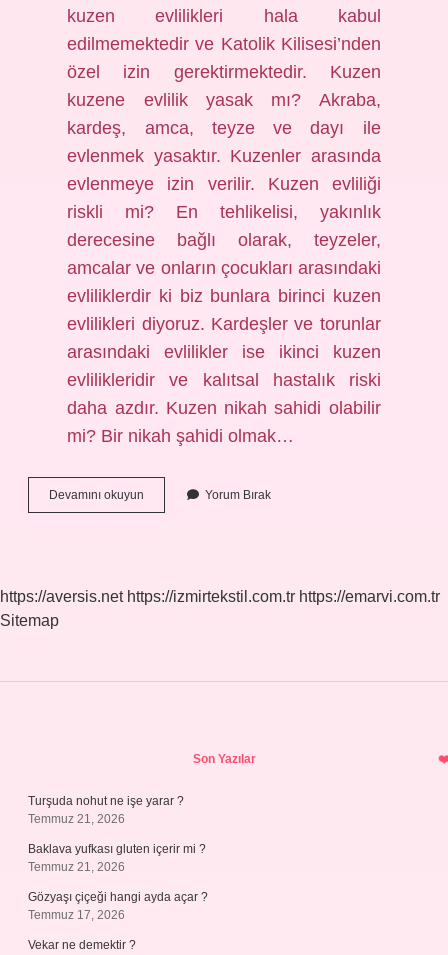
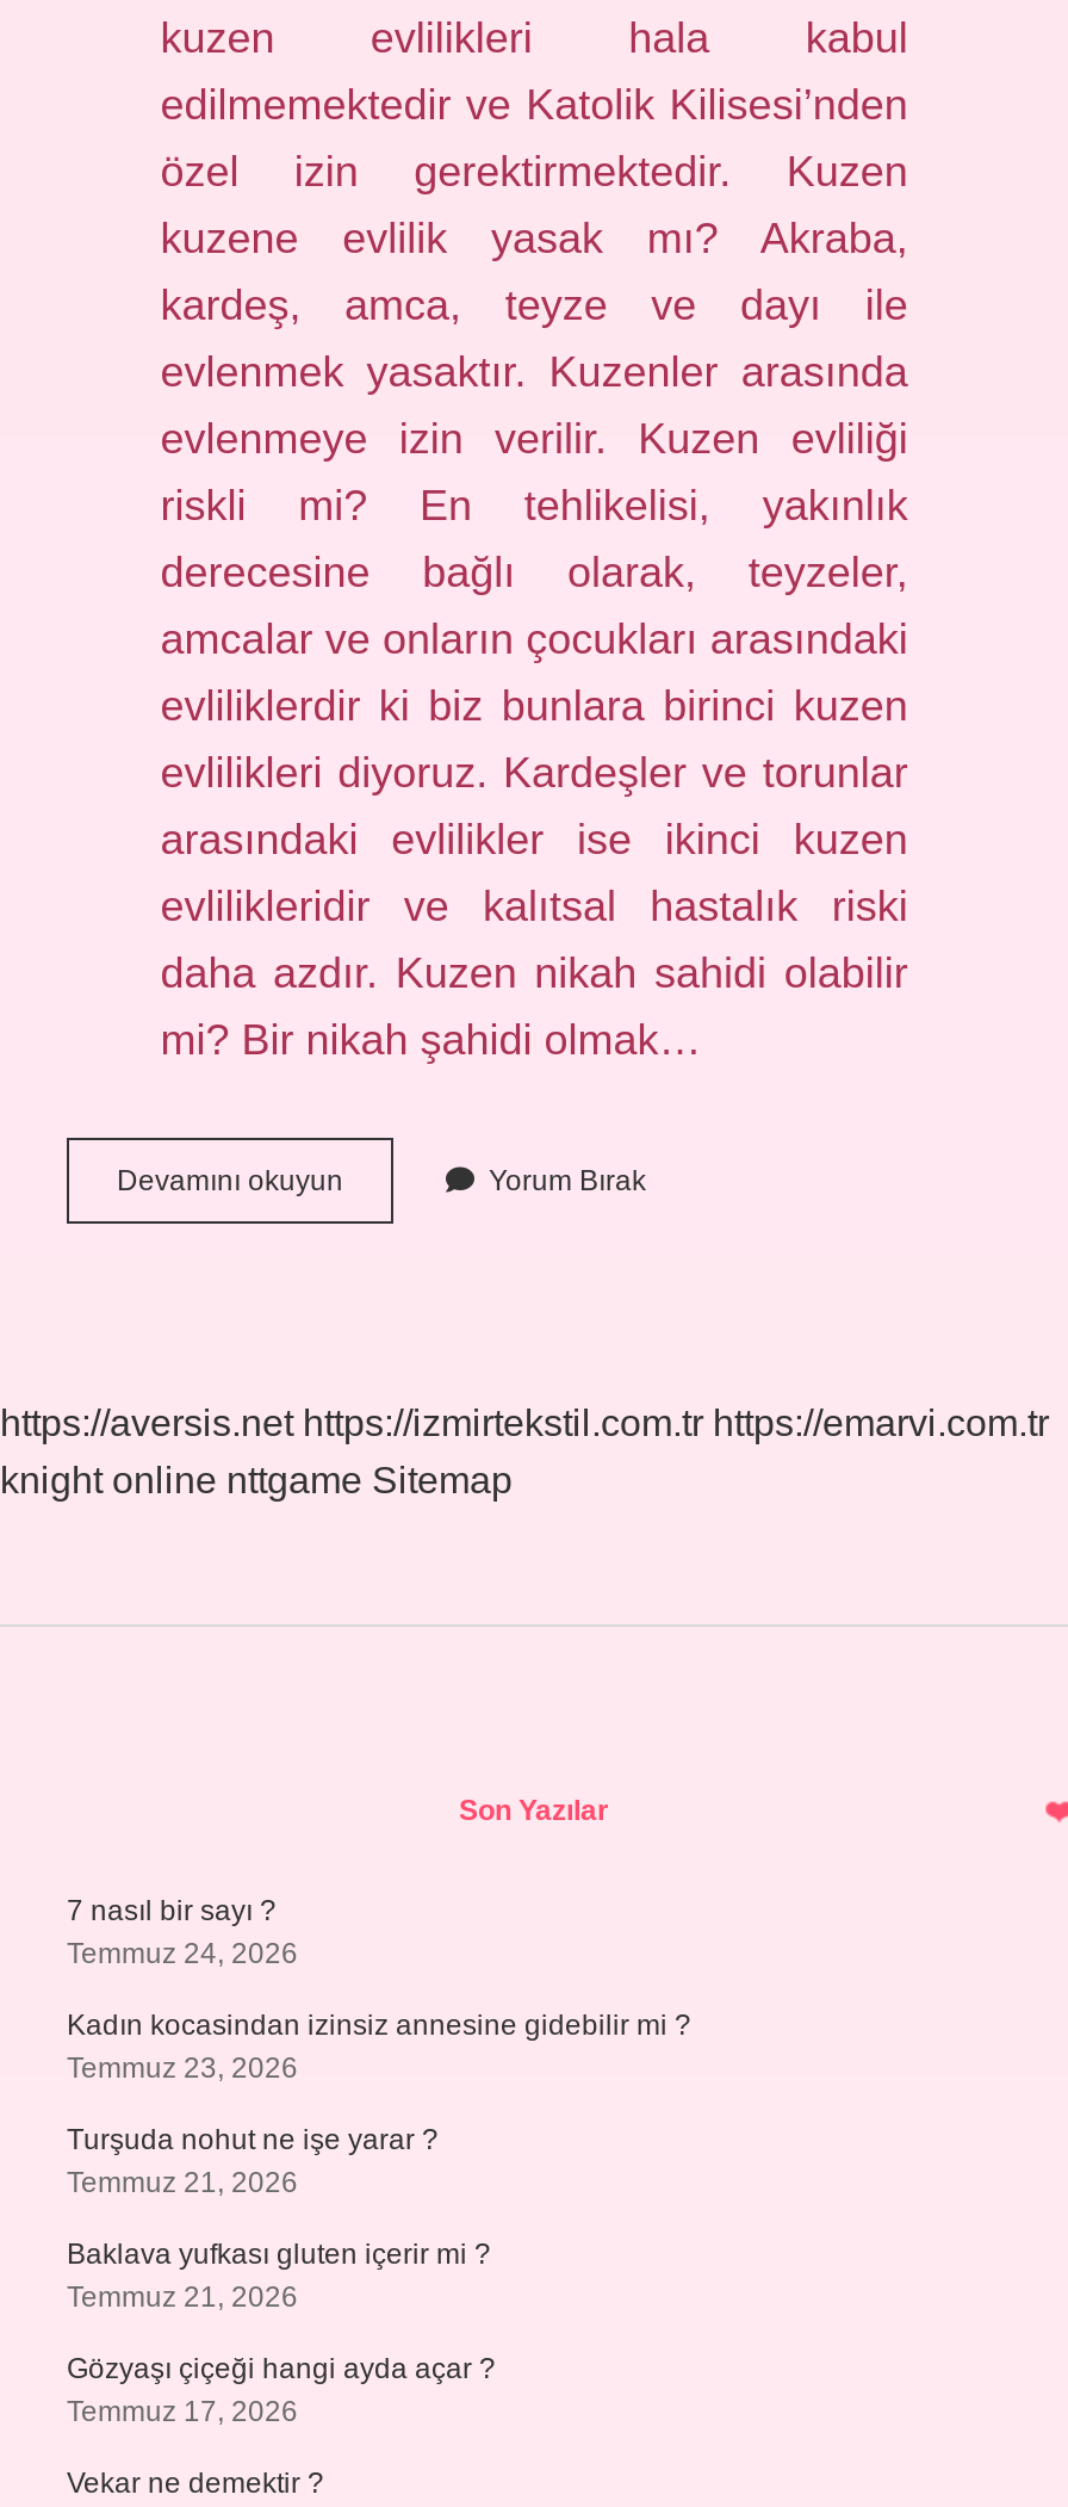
- Sitemap
+ knight online nttgame Sitemap

+ 7 nasıl bir sayı ?
+ Temmuz 24, 2026
+ Kadın kocasindan izinsiz annesine gidebilir mi ?
+ Temmuz 23, 2026
